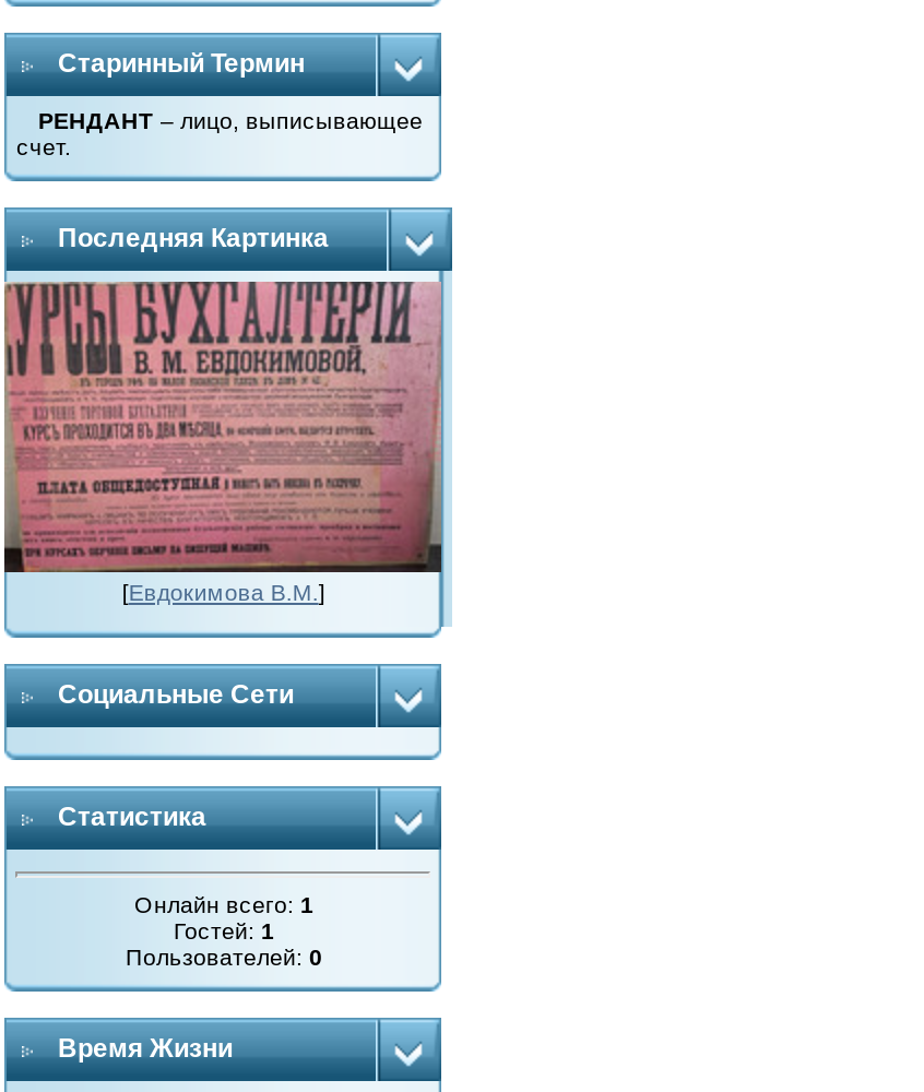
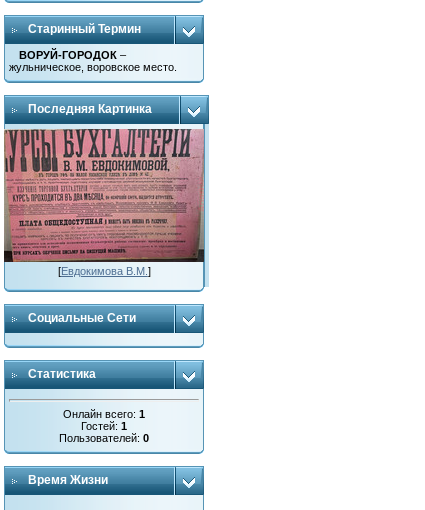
- РЕНДАНТ – лицо, выписывающее
- счет.
+ ВОРУЙ-ГОРОДОК –
+ жульническое, воровское место.
